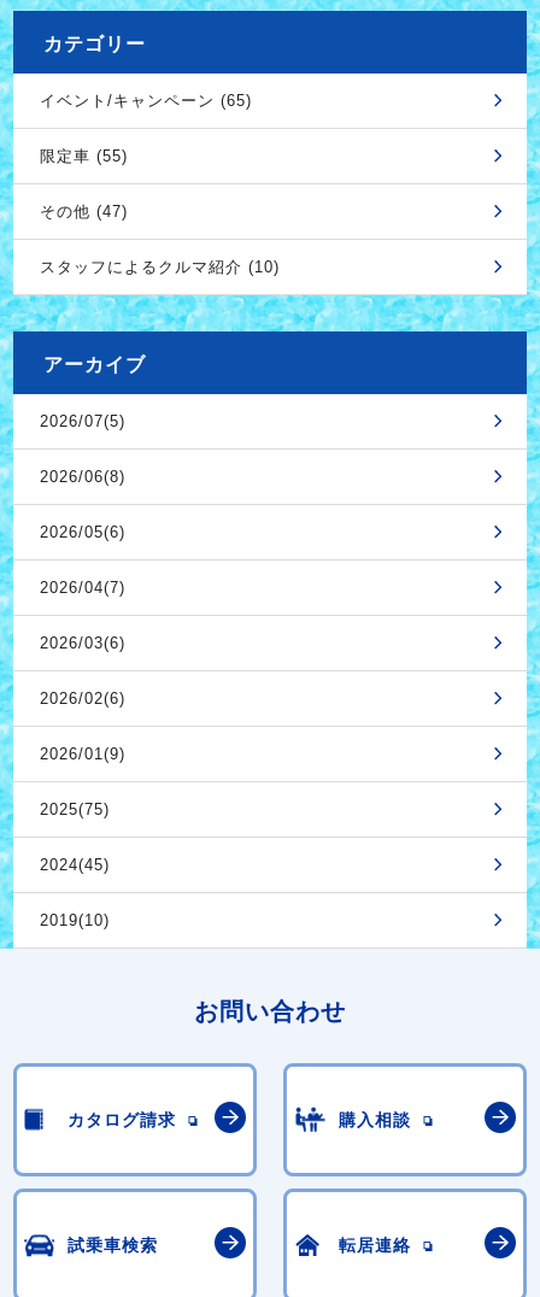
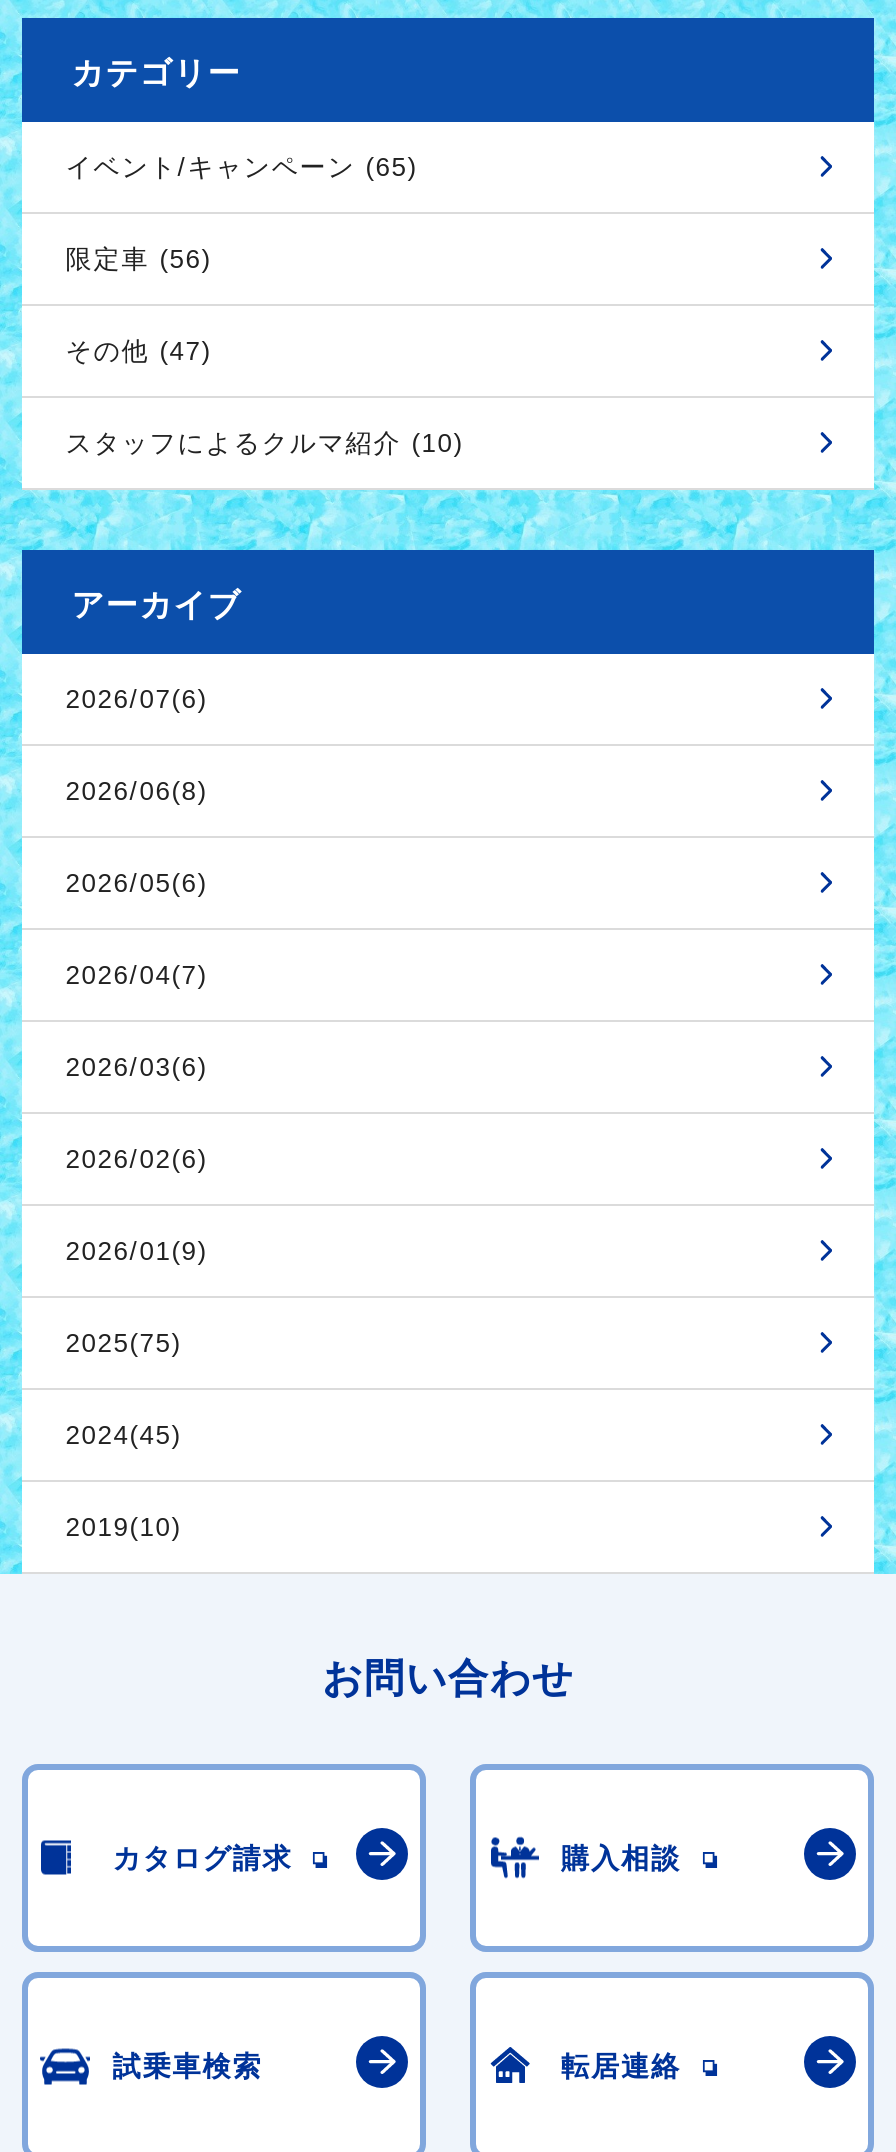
- 限定車 (55)
+ 限定車 (56)

- 2026/07(5)
+ 2026/07(6)
